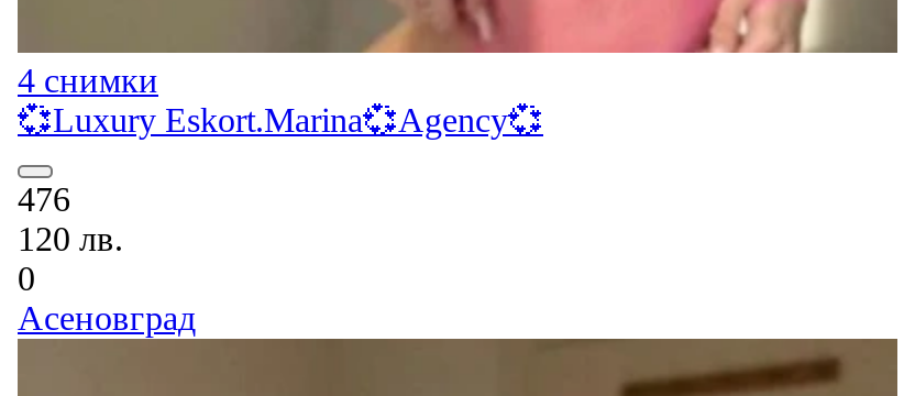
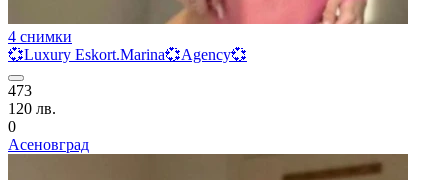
- 476
+ 473
